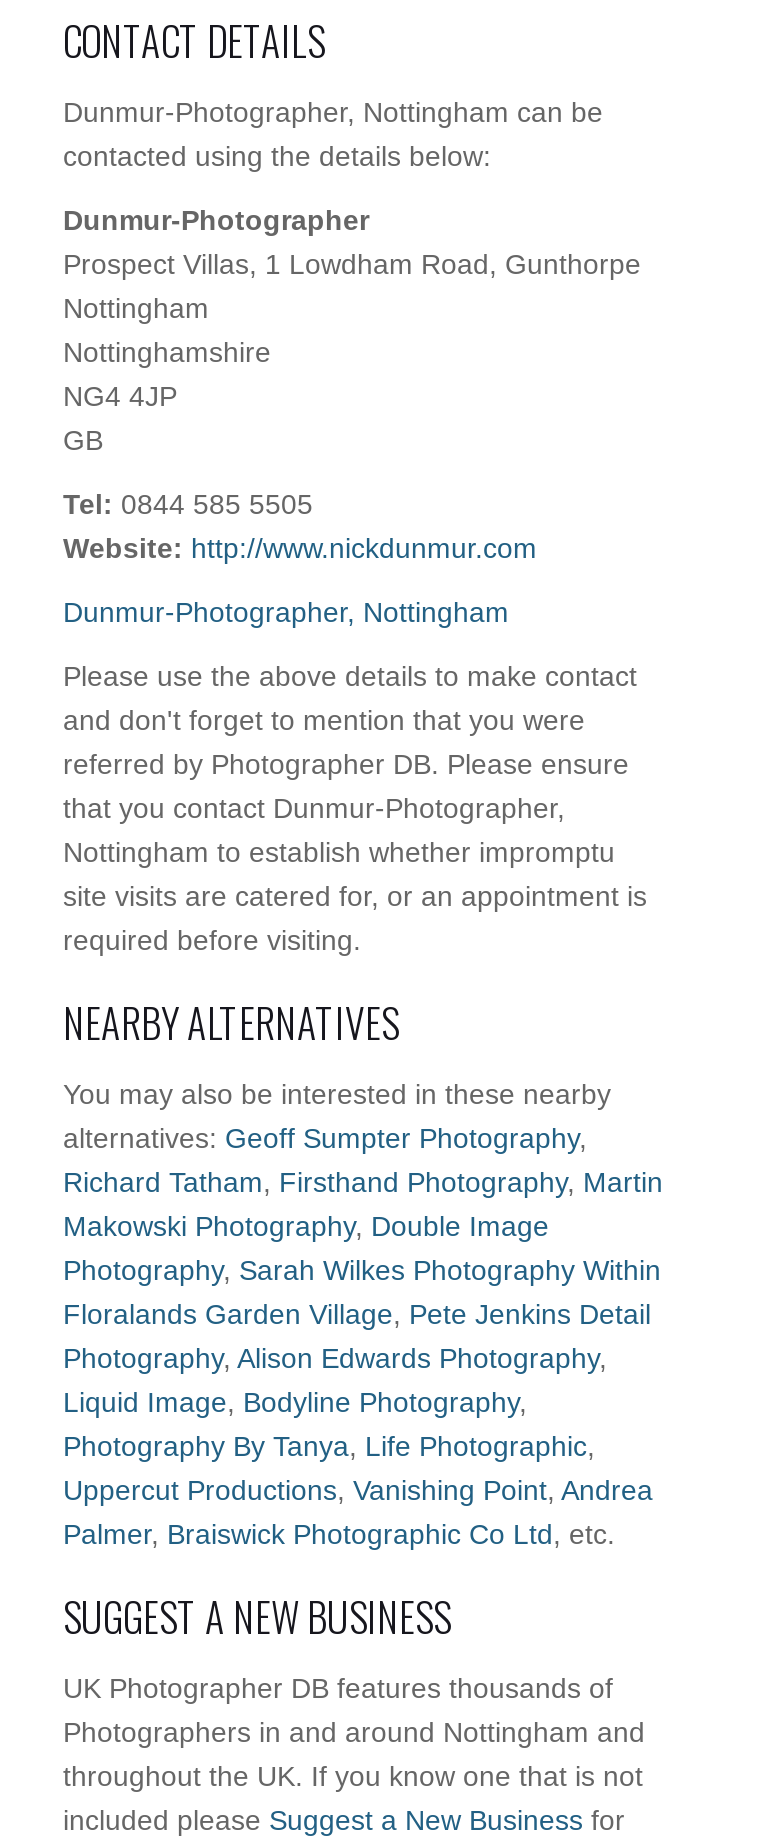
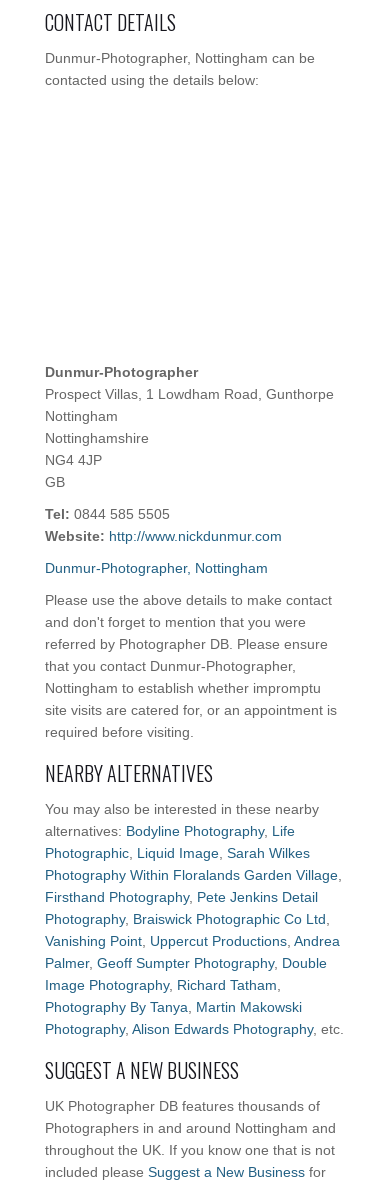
- alternatives: Geoff Sumpter Photography,
- Richard Tatham, Firsthand Photography, Martin
- Makowski Photography, Double Image
- Photography, Sarah Wilkes Photography Within
- Floralands Garden Village, Pete Jenkins Detail
- Photography, Alison Edwards Photography,
- Liquid Image, Bodyline Photography,
- Photography By Tanya, Life Photographic,
- Uppercut Productions, Vanishing Point, Andrea
- Palmer, Braiswick Photographic Co Ltd, etc.
+ alternatives: Bodyline Photography, Life
+ Photographic, Liquid Image, Sarah Wilkes
+ Photography Within Floralands Garden Village,
+ Firsthand Photography, Pete Jenkins Detail
+ Photography, Braiswick Photographic Co Ltd,
+ Vanishing Point, Uppercut Productions, Andrea
+ Palmer, Geoff Sumpter Photography, Double
+ Image Photography, Richard Tatham,
+ Photography By Tanya, Martin Makowski
+ Photography, Alison Edwards Photography, etc.
